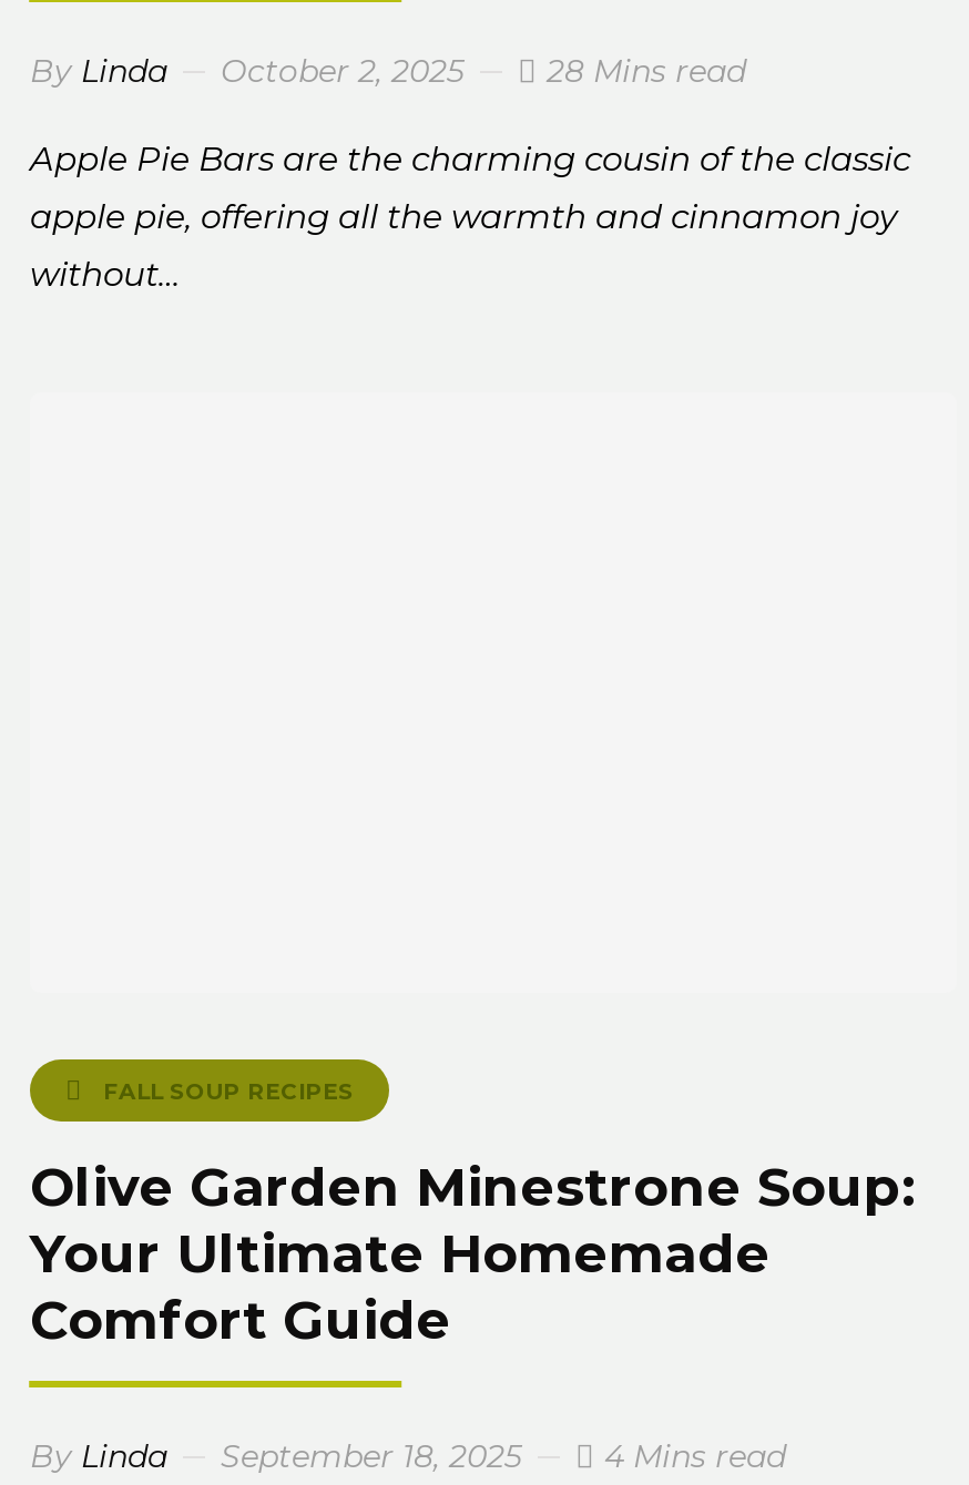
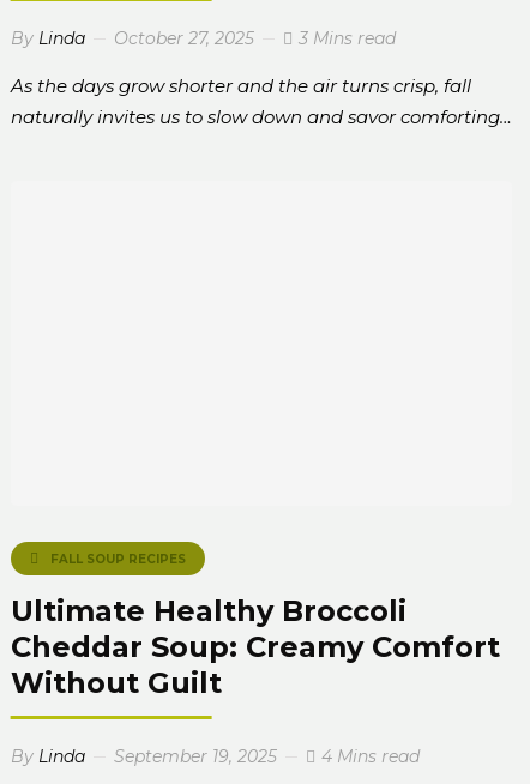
- October 2, 2025
- 28 Mins read
+ October 27, 2025
+ 3 Mins read

- Apple Pie Bars are the charming cousin of the classic
- apple pie, offering all the warmth and cinnamon joy
- without…
+ As the days grow shorter and the air turns crisp, fall
+ naturally invites us to slow down and savor comforting…

- Olive Garden Minestrone Soup:
- Your Ultimate Homemade
- Comfort Guide
+ Ultimate Healthy Broccoli
+ Cheddar Soup: Creamy Comfort
+ Without Guilt

- September 18, 2025
+ September 19, 2025
